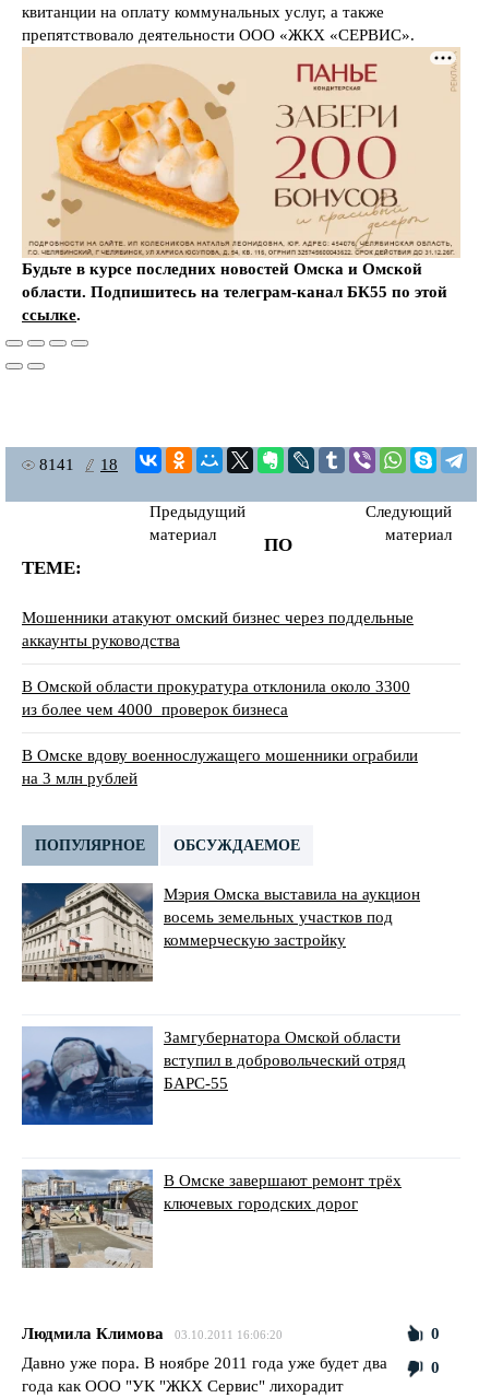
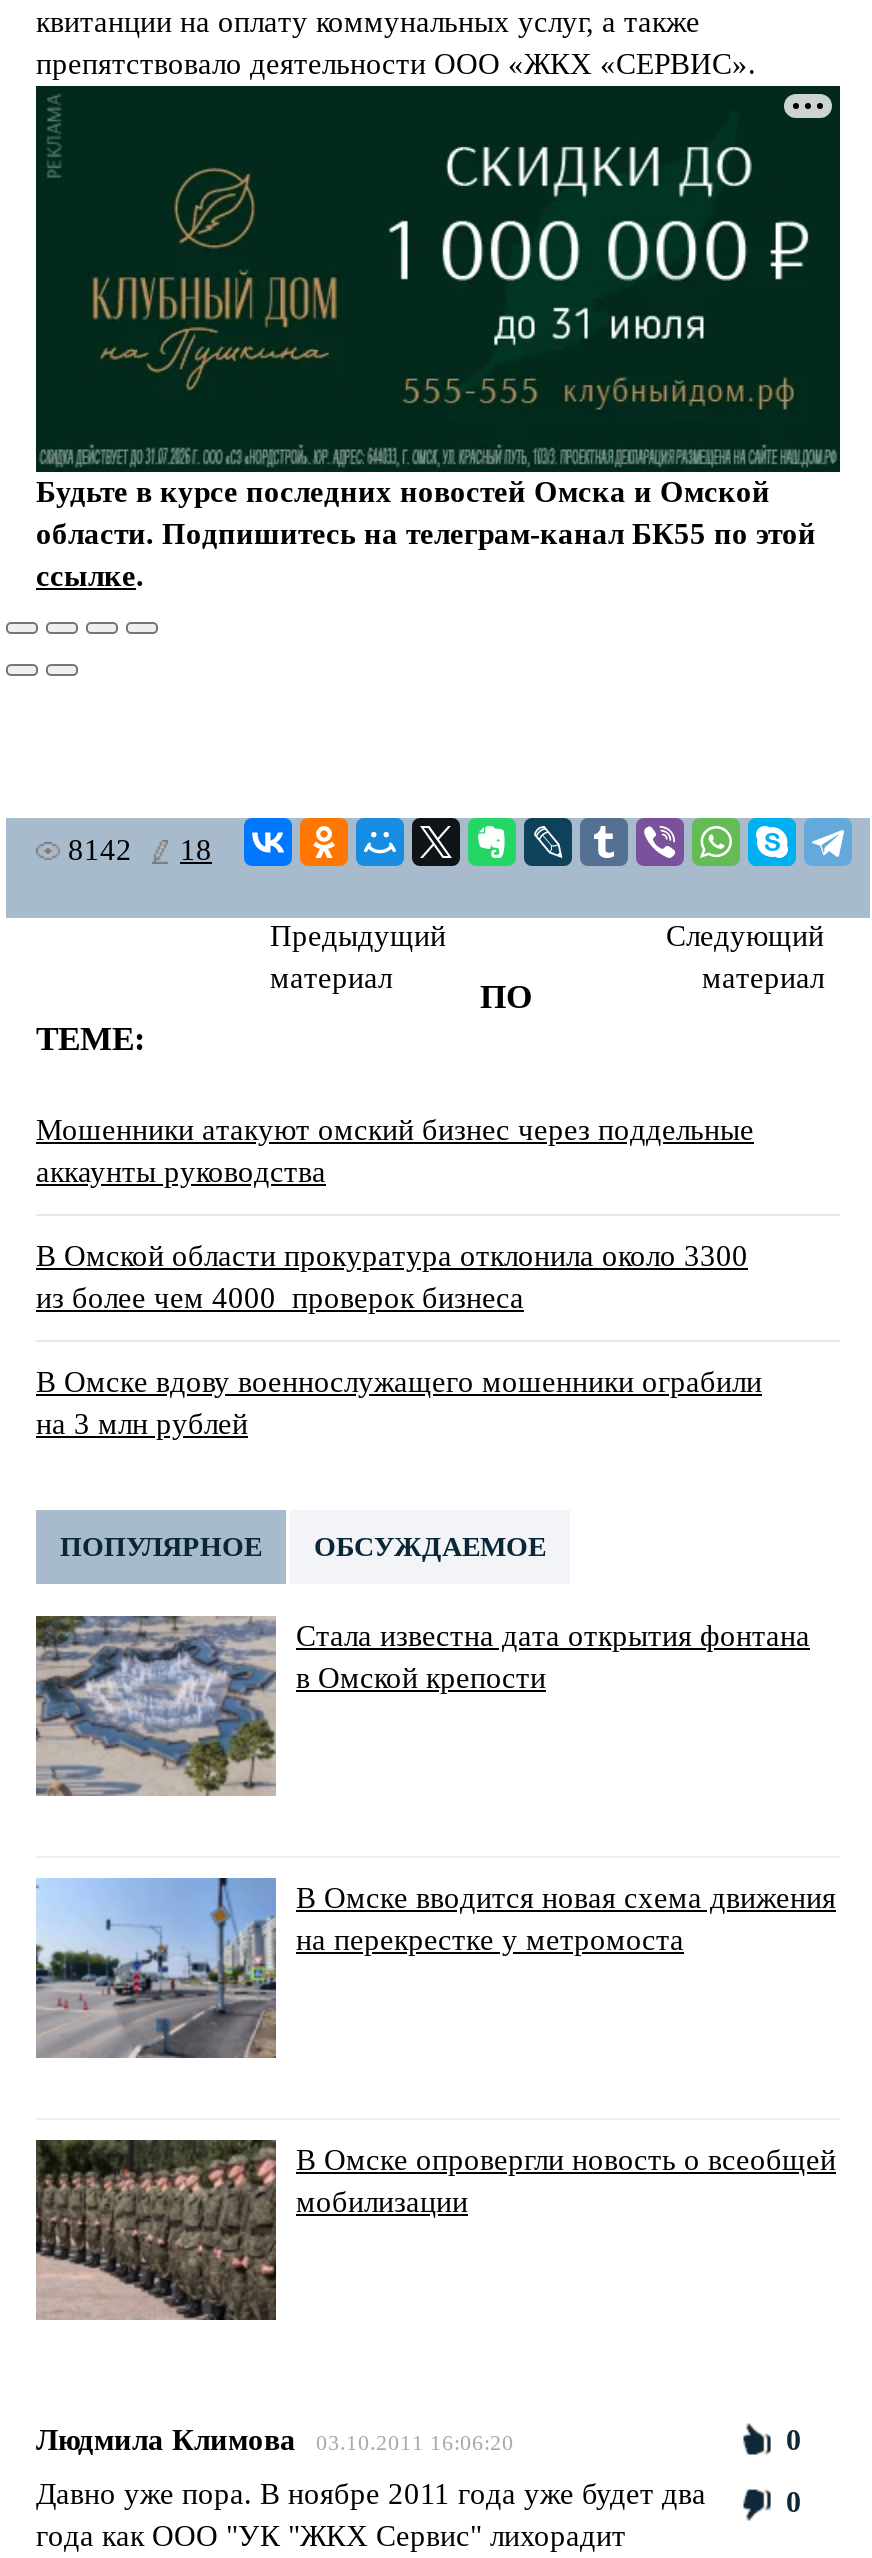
- [image]
+ [image]

- 8141 18
+ 8142 18

- [image]
- Мэрия Омска выставила на аукцион
- восемь земельных участков под
- коммерческую застройку
+ [image]
+ Стала известна дата открытия фонтана
+ в Омской крепости

- [image]
- Замгубернатора Омской области
- вступил в добровольческий отряд
- БАРС-55
+ [image]
+ В Омске вводится новая схема движения
+ на перекрестке у метромоста

- [image]
- В Омске завершают ремонт трёх
- ключевых городских дорог
+ [image]
+ В Омске опровергли новость о всеобщей
+ мобилизации
